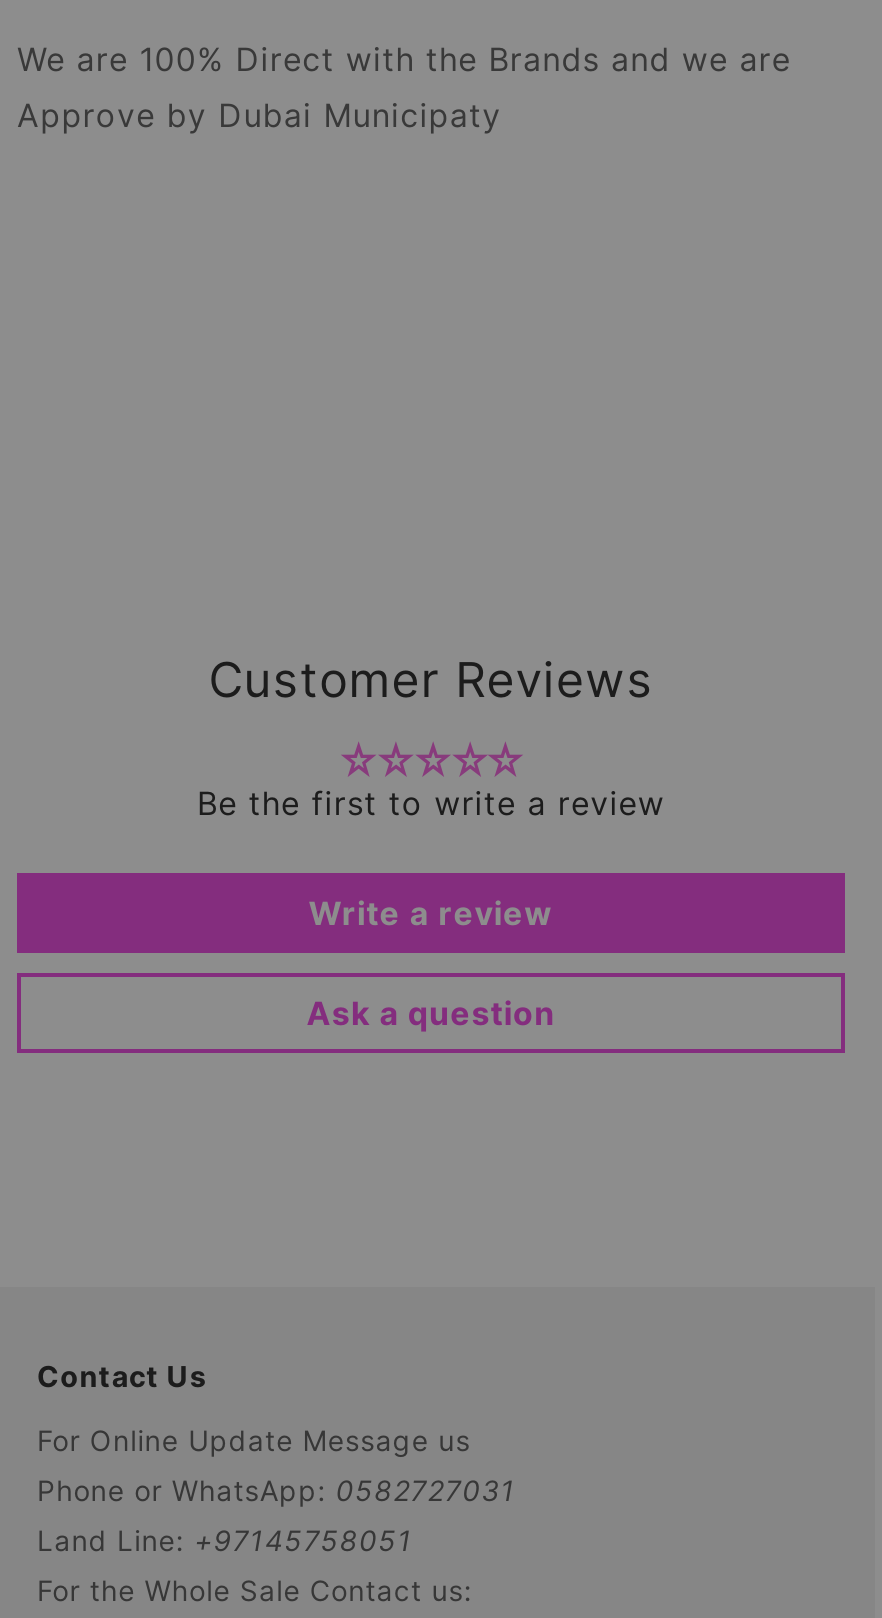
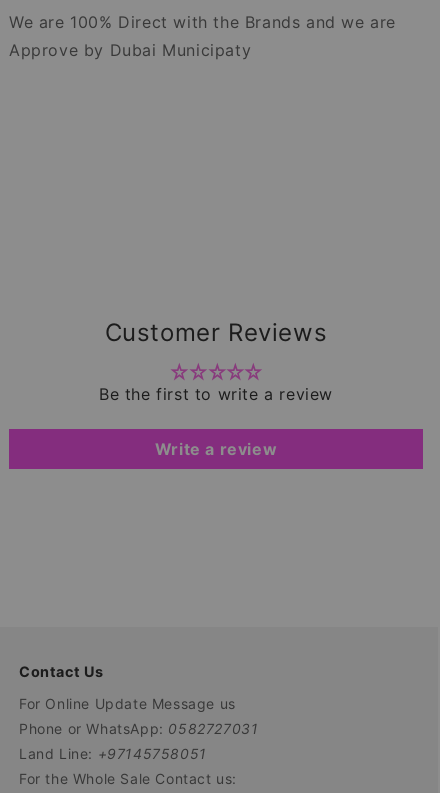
- Ask a question
